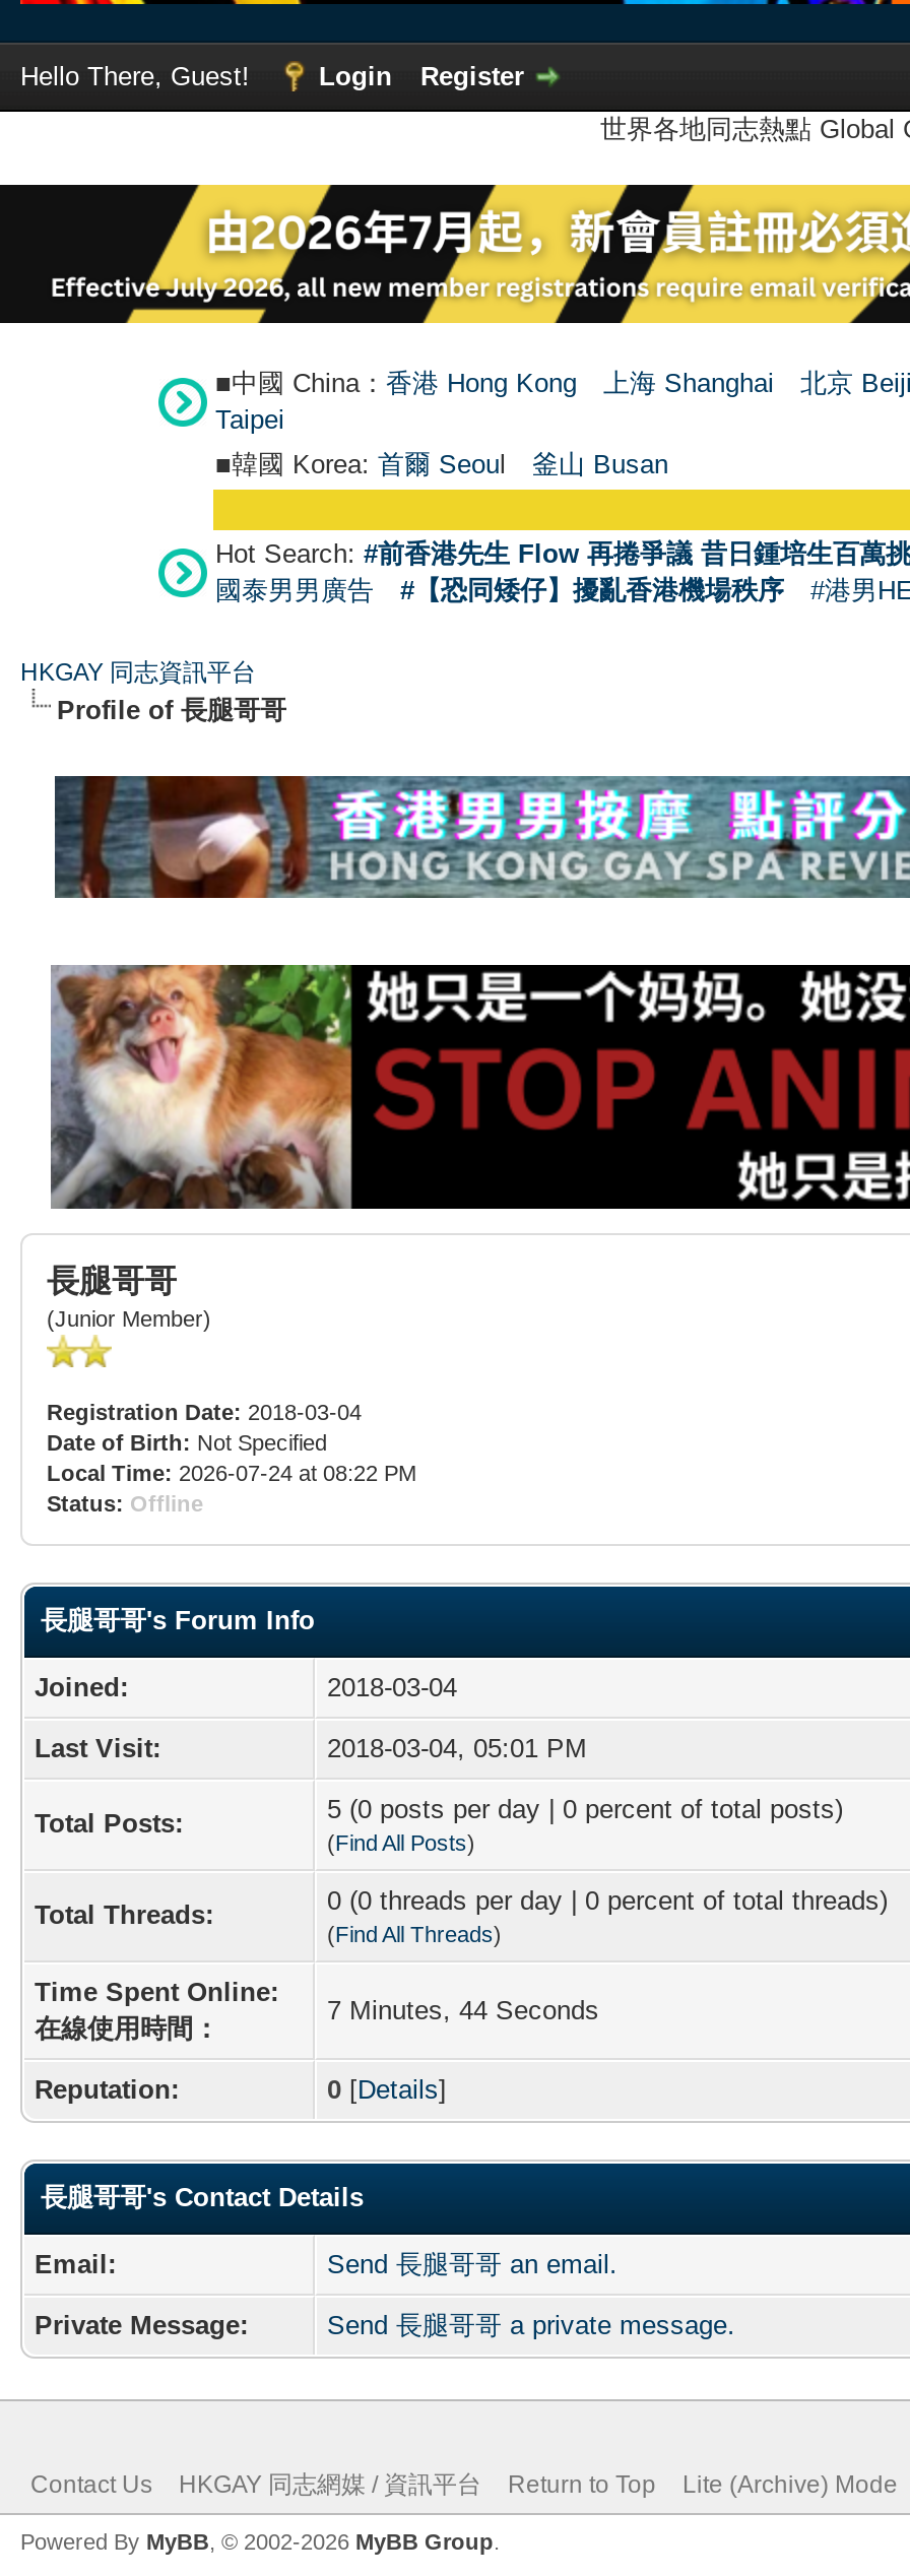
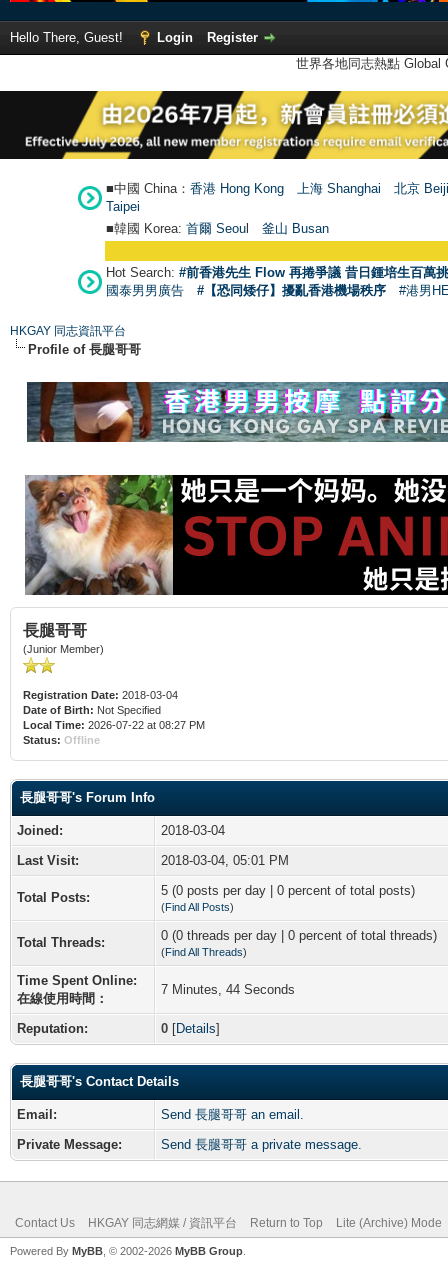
- Local Time: 2026-07-24 at 08:22 PM
+ Local Time: 2026-07-22 at 08:27 PM
